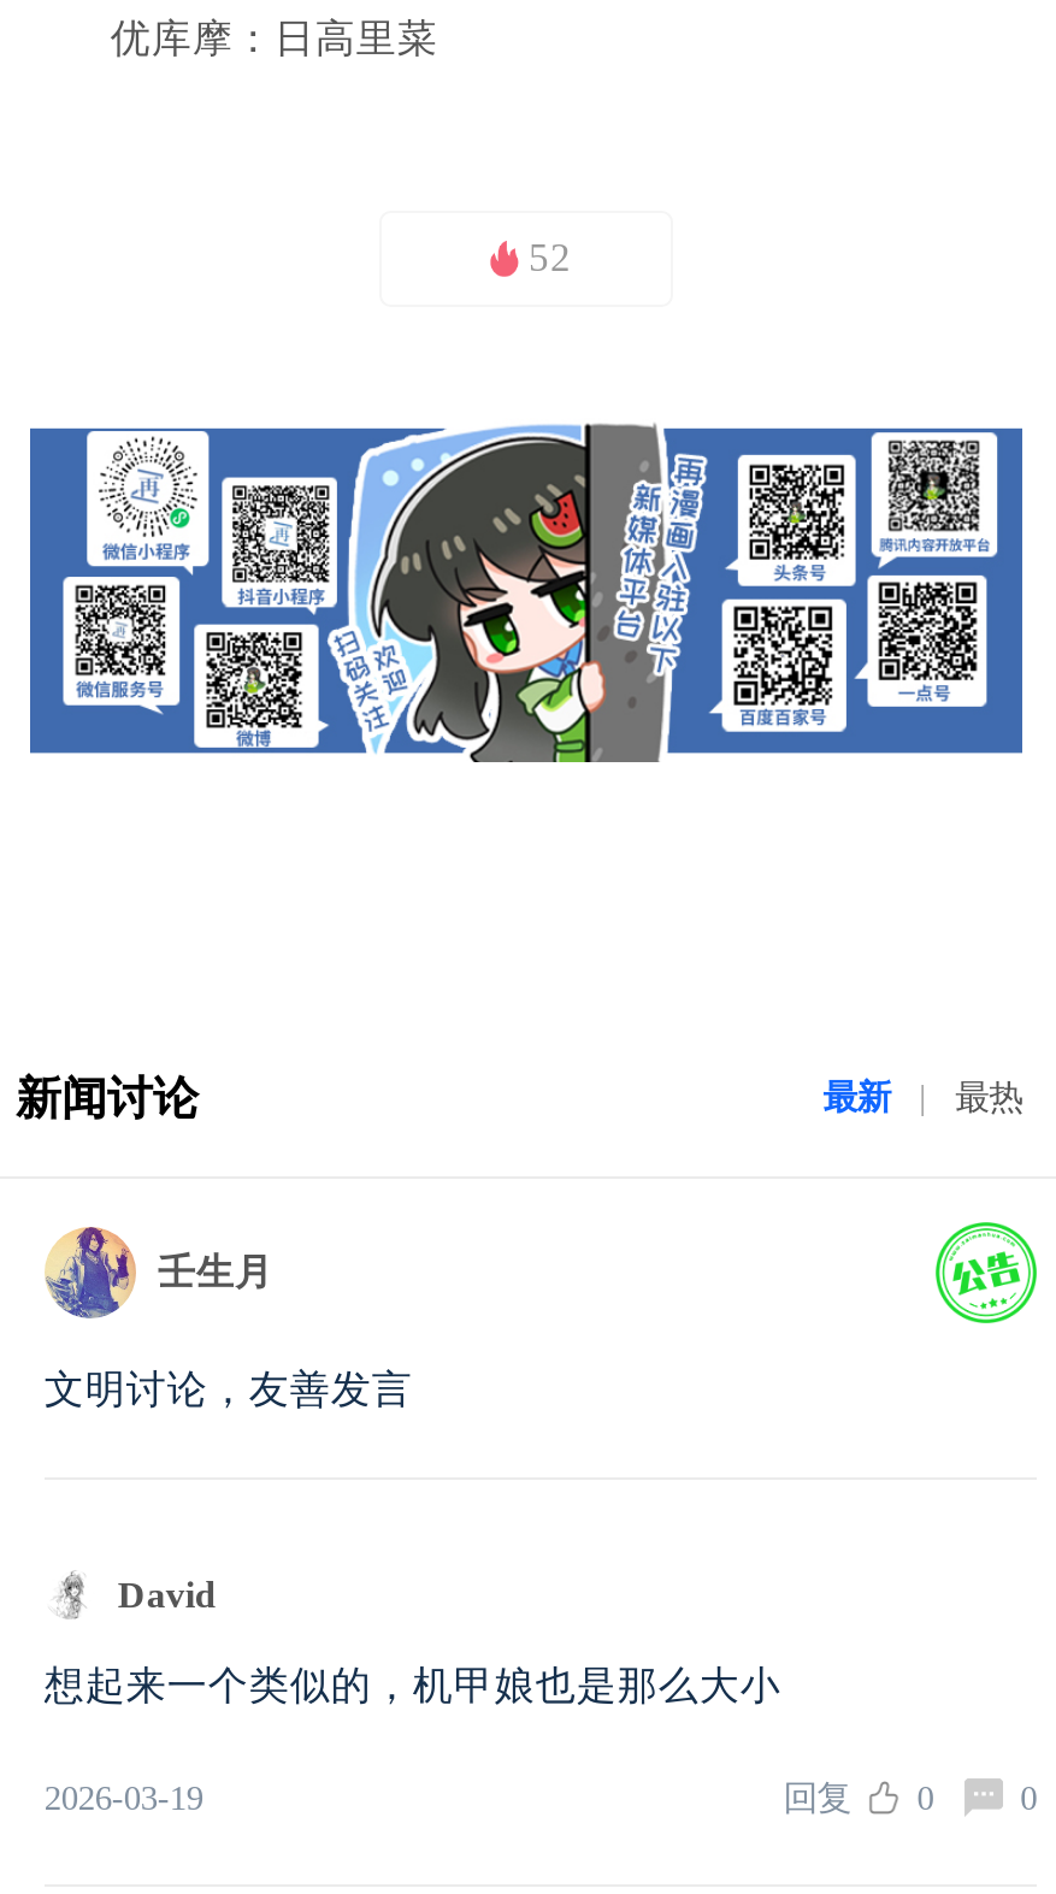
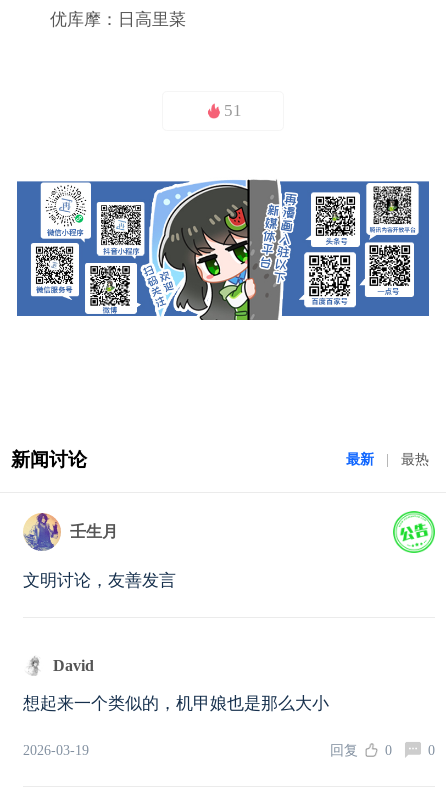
- 52
+ 51
